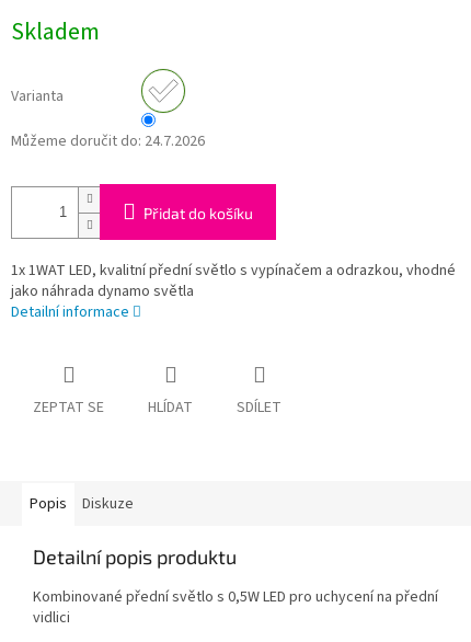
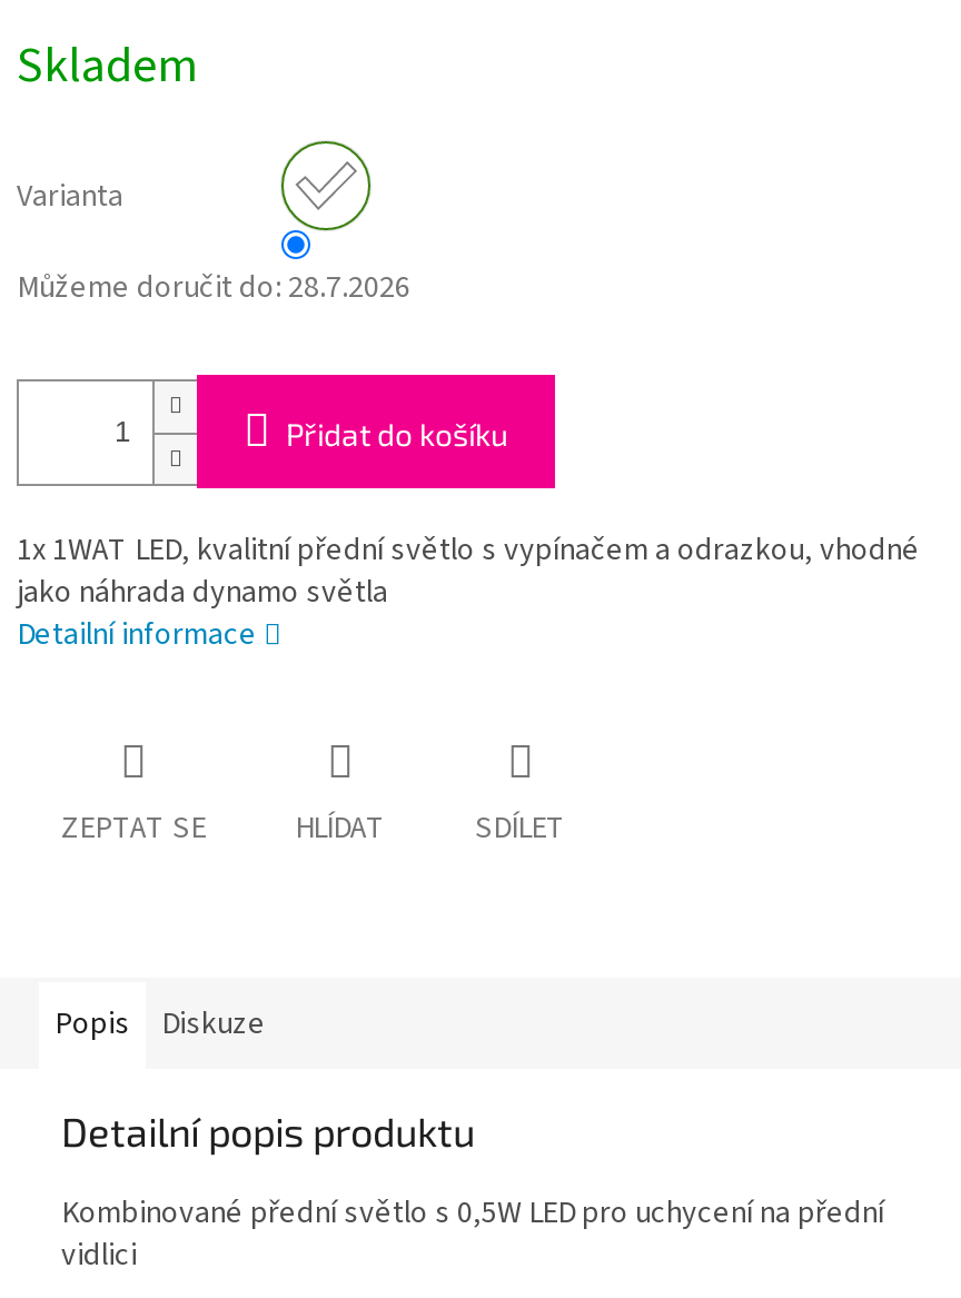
- Můžeme doručit do: 24.7.2026
+ Můžeme doručit do: 28.7.2026
